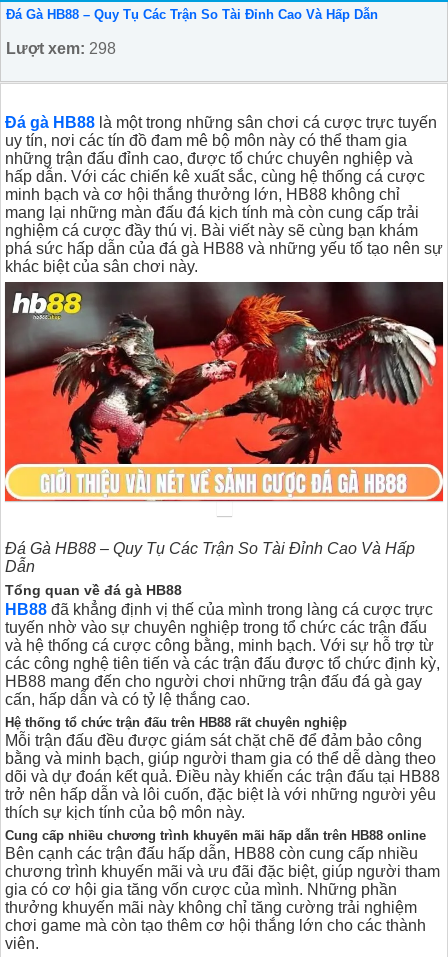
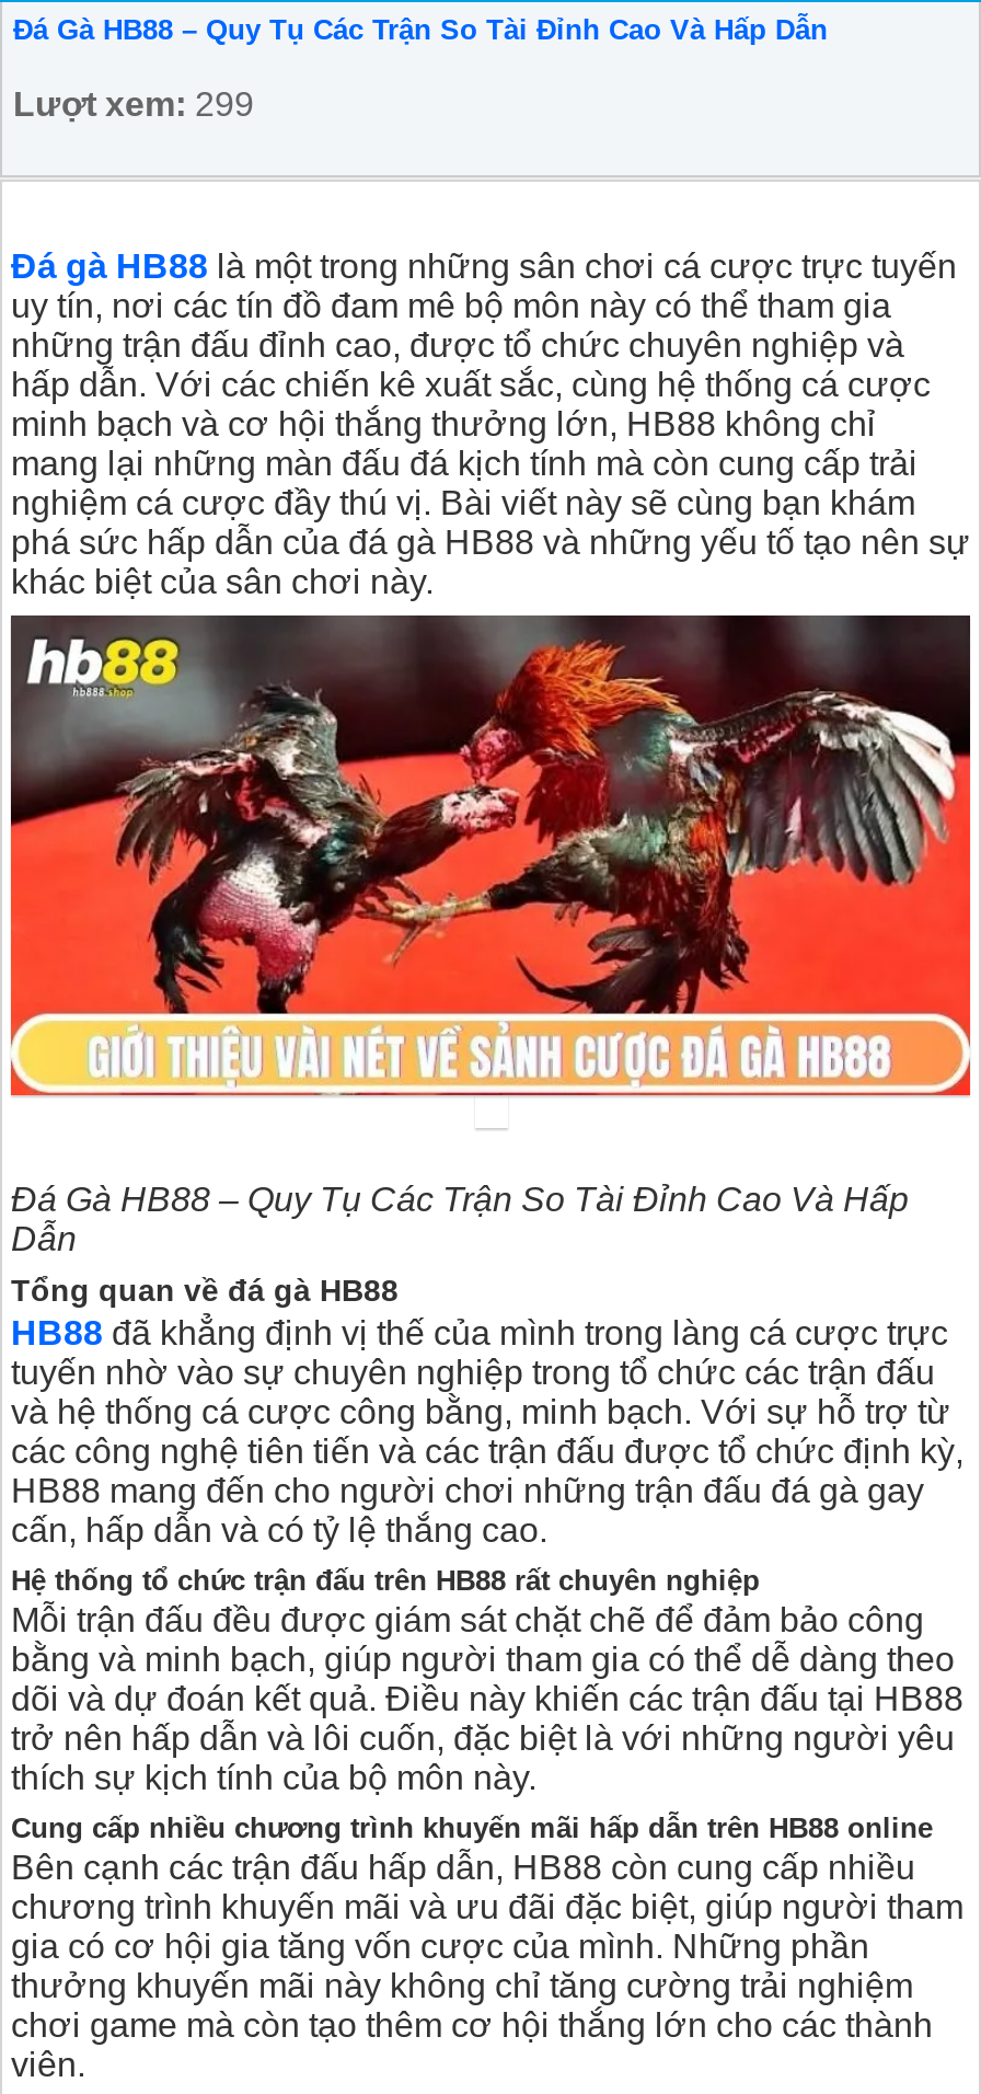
- Lượt xem: 298
+ Lượt xem: 299
